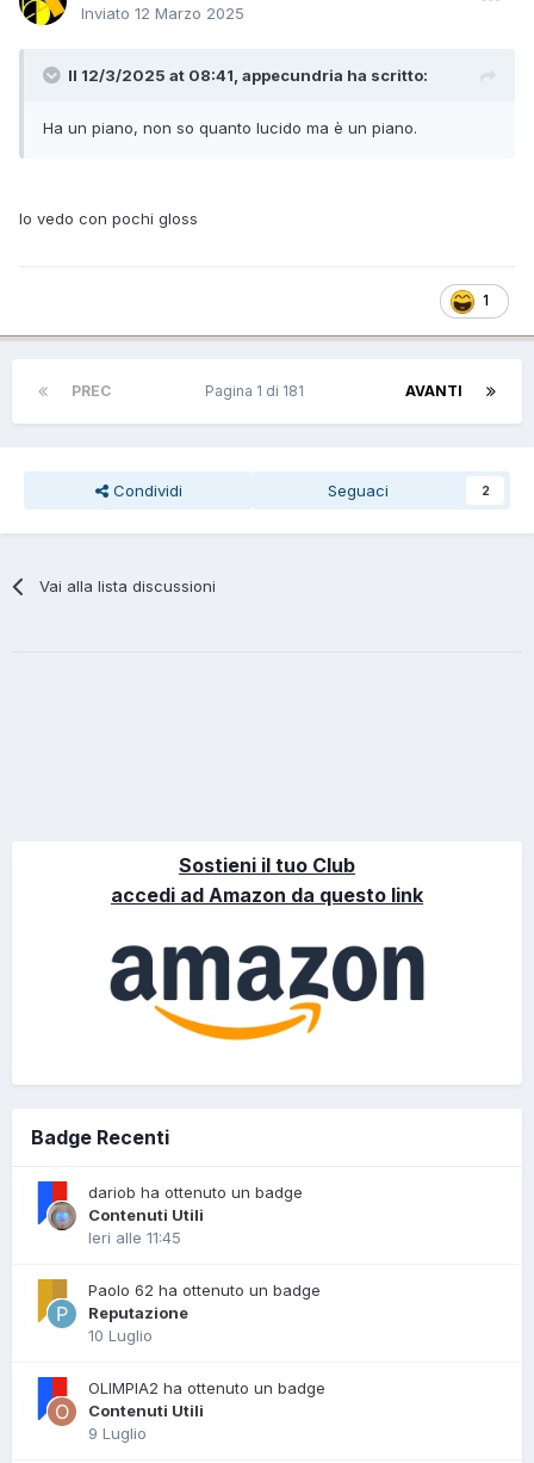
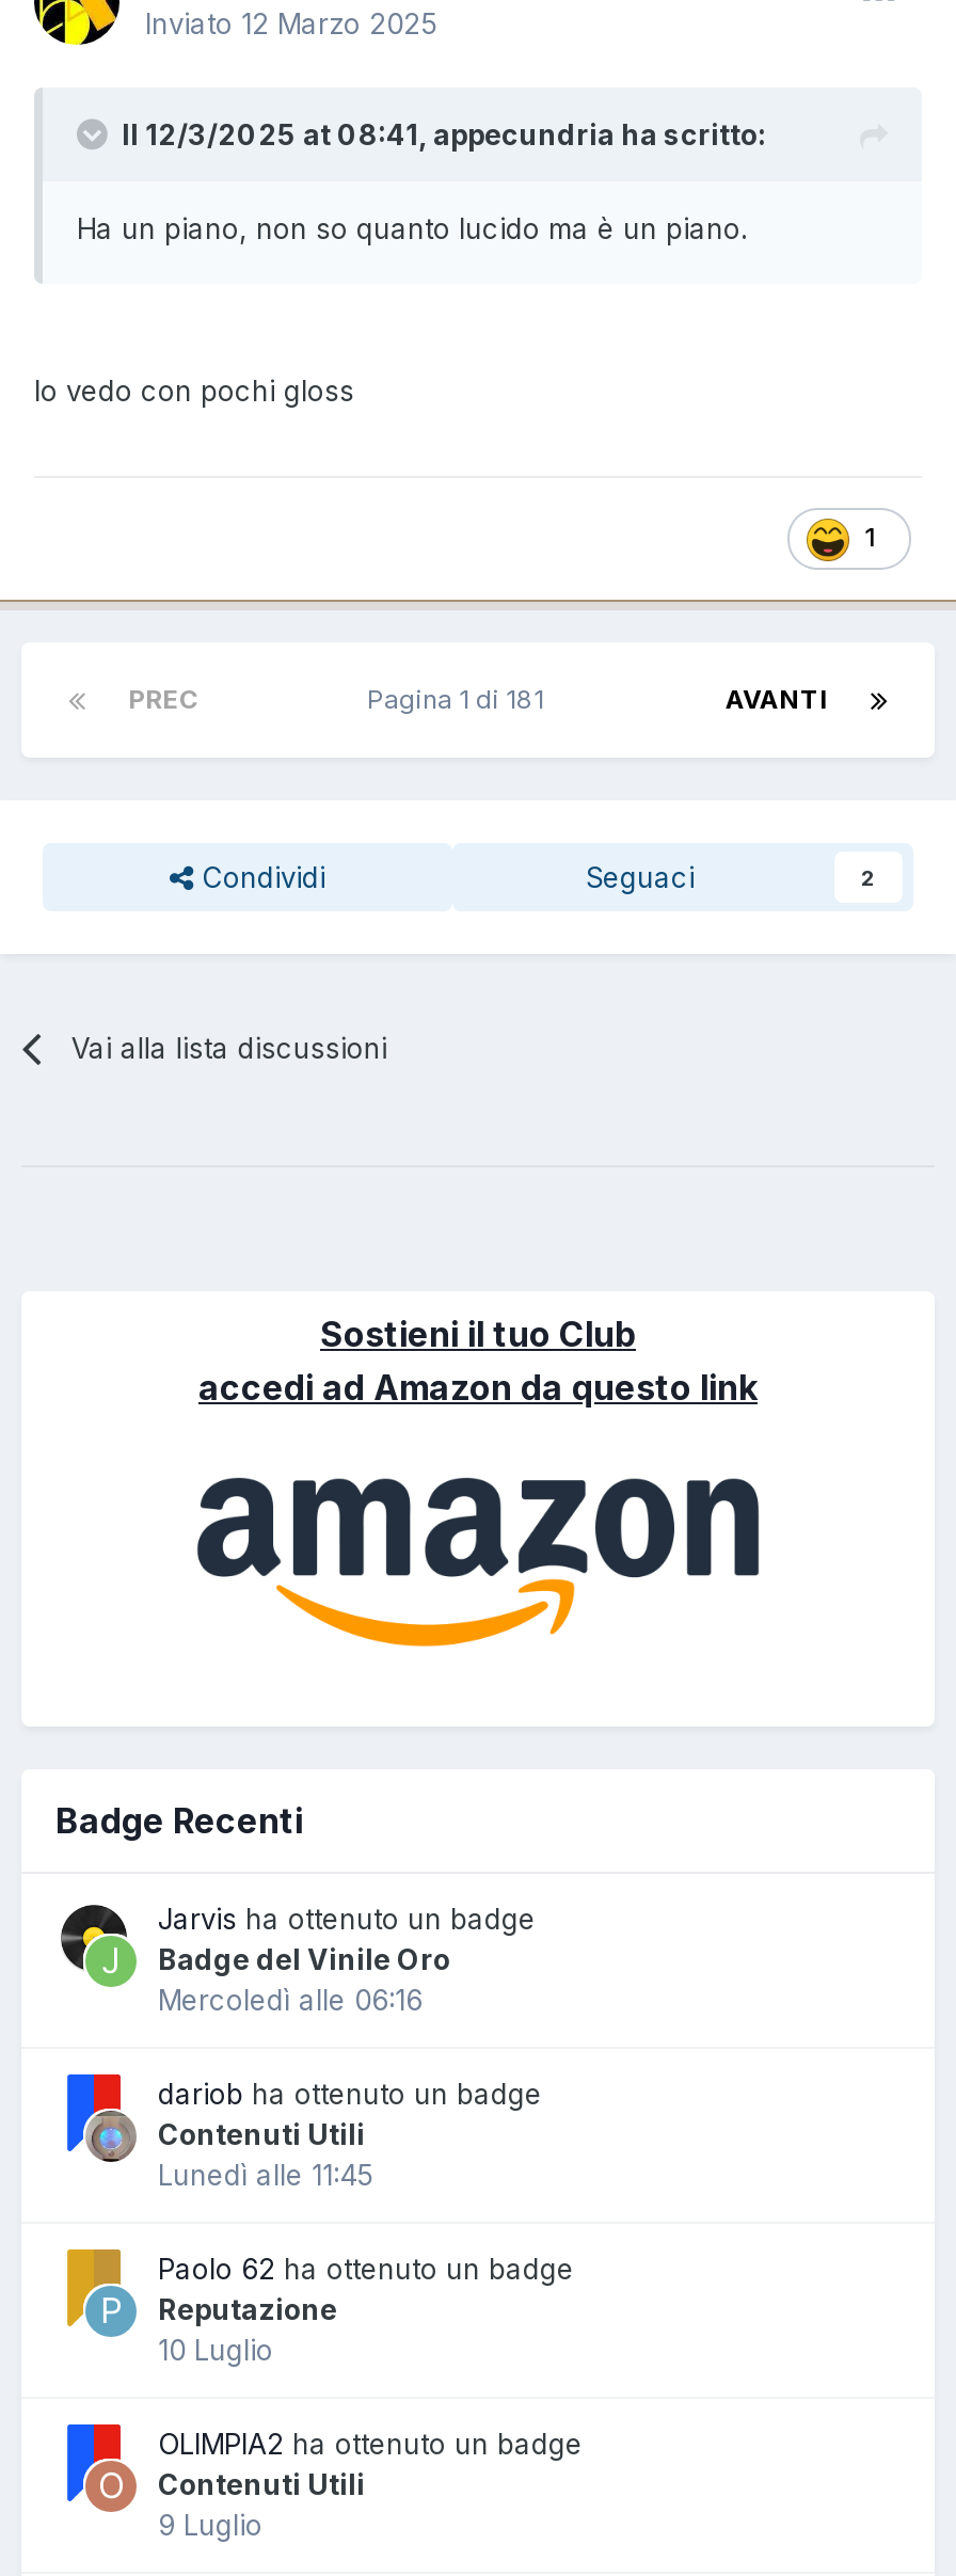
moved up: [image] | Sostieni il tuo Club | accedi ad Amazon da questo link | Badge Recenti

+ [image]
+ Jarvis ha ottenuto un badge
+ Badge del Vinile Oro
+ Mercoledì alle 06:16

- Ieri alle 11:45
+ Lunedì alle 11:45
